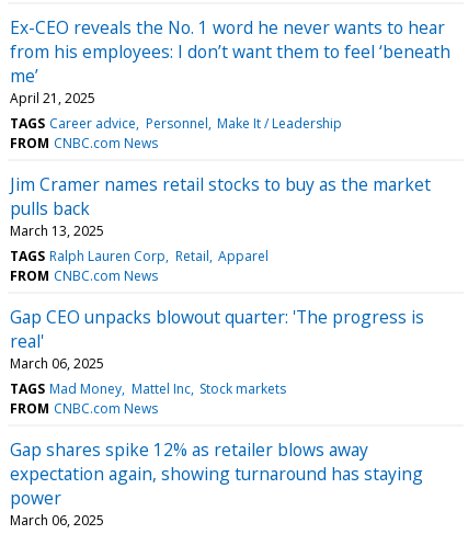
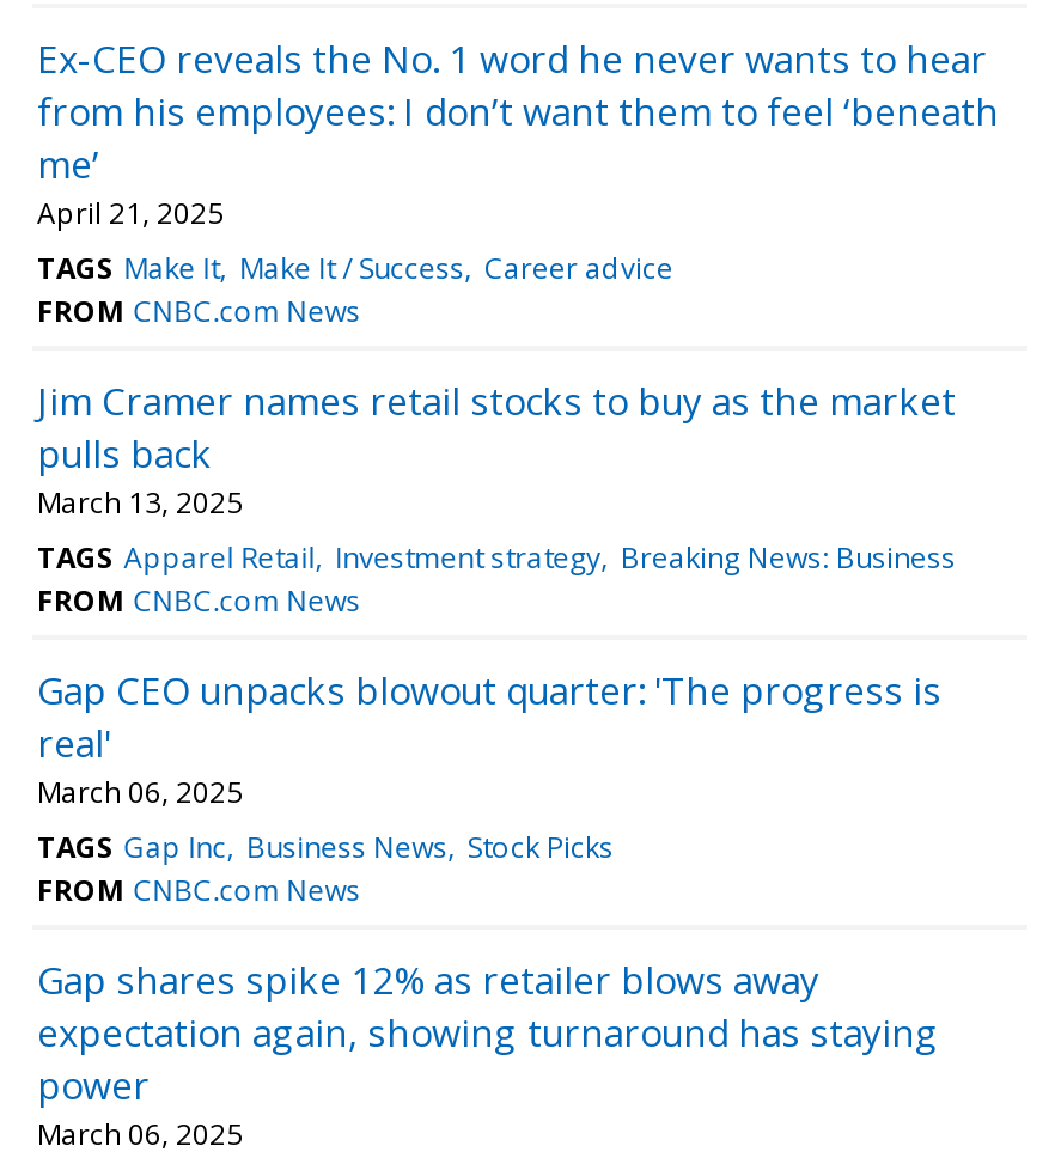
- TAGS Career advice Personnel Make It / Leadership
+ TAGS Make It Make It / Success Career advice

- TAGS Ralph Lauren Corp Retail Apparel
+ TAGS Apparel Retail Investment strategy Breaking News: Business

- TAGS Mad Money Mattel Inc Stock markets
+ TAGS Gap Inc Business News Stock Picks
